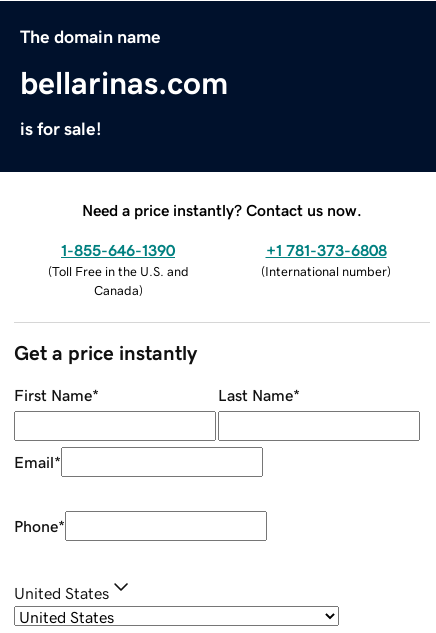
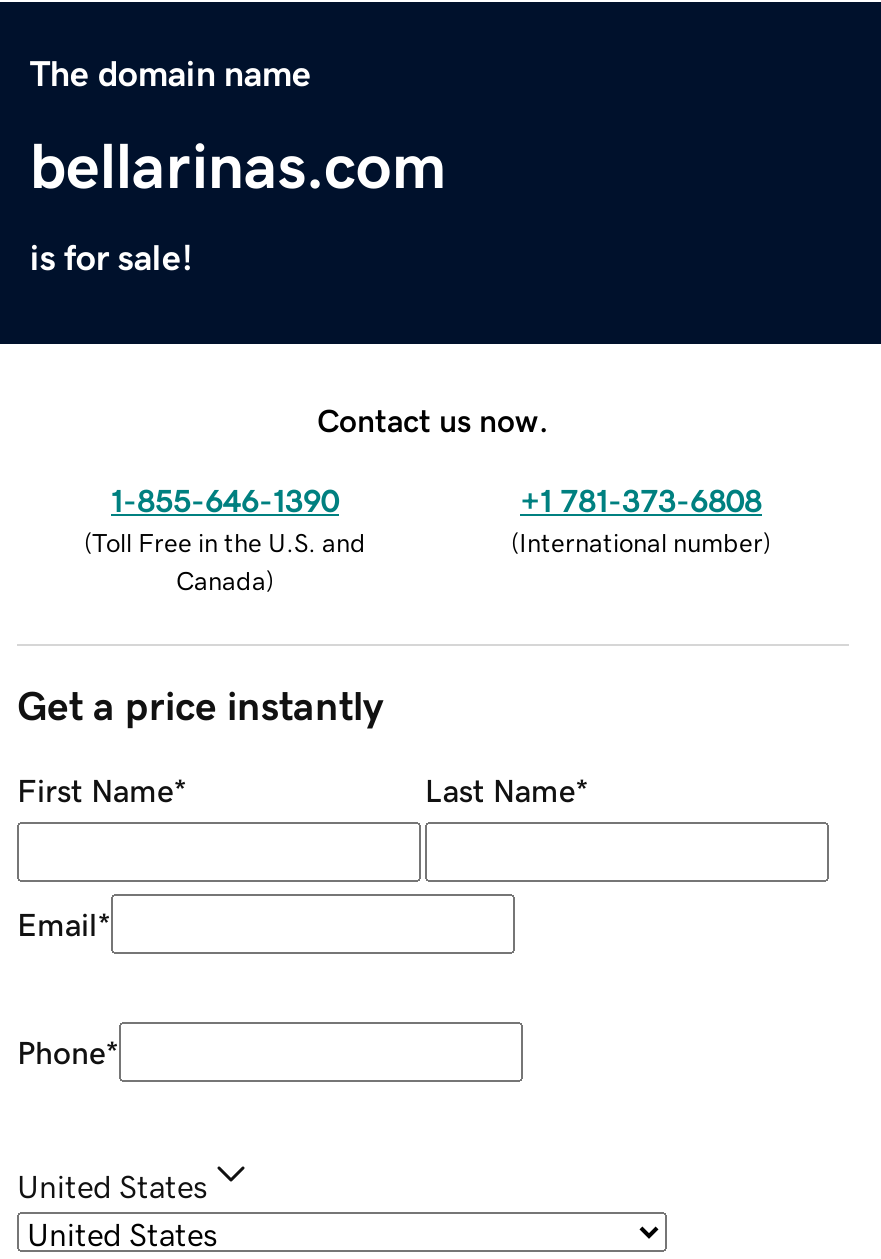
- Need a price instantly? Contact us now.
+ Contact us now.
